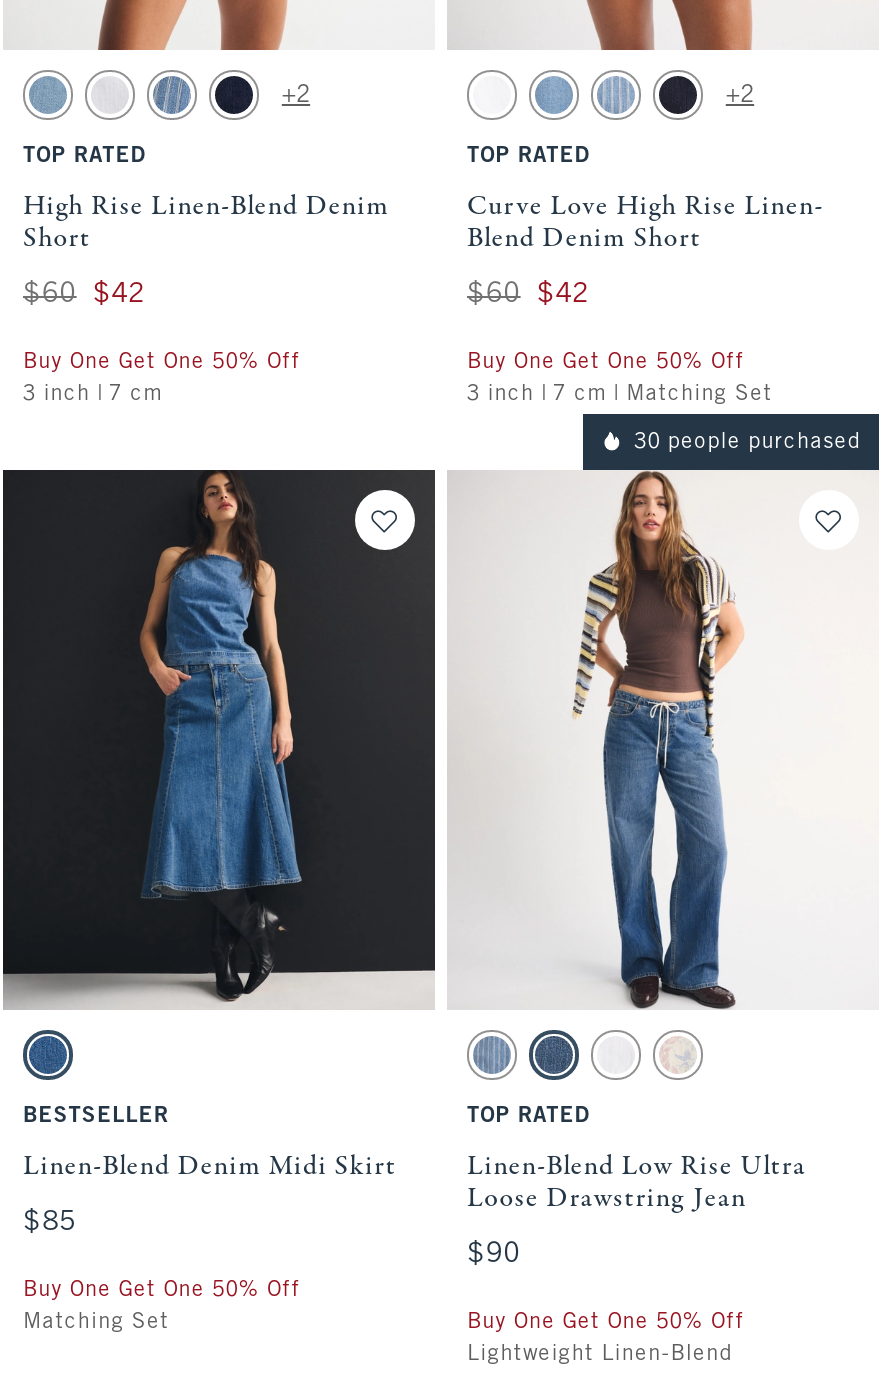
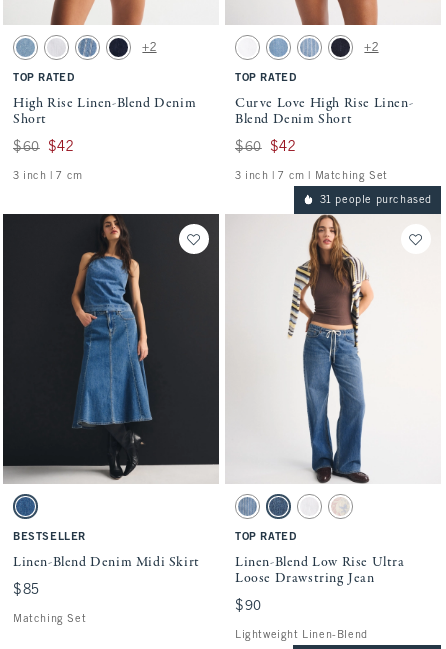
- Buy One Get One 50% Off

- Buy One Get One 50% Off

- 30 people purchased
+ 31 people purchased

- Buy One Get One 50% Off

- Buy One Get One 50% Off
